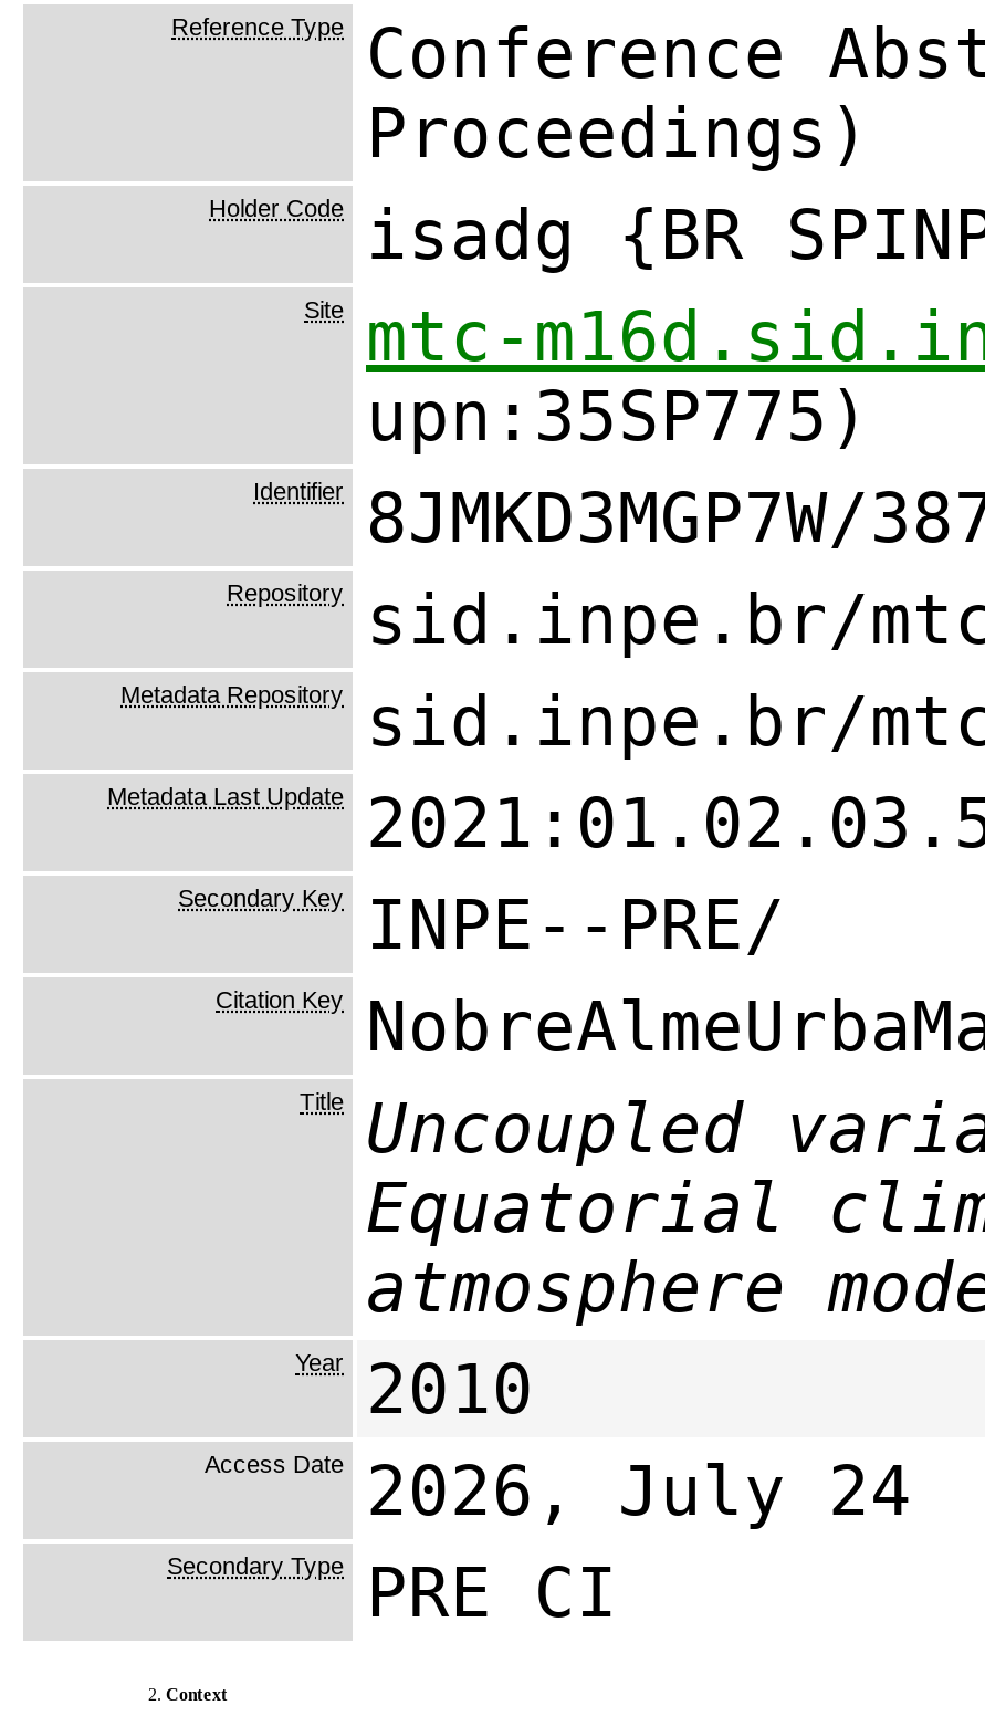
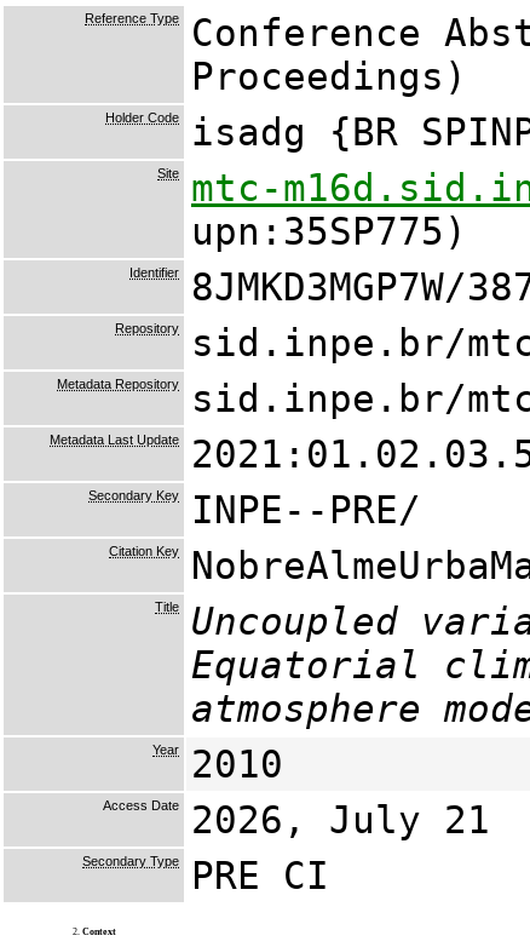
- Access Date 2026, July 24
+ Access Date 2026, July 21
